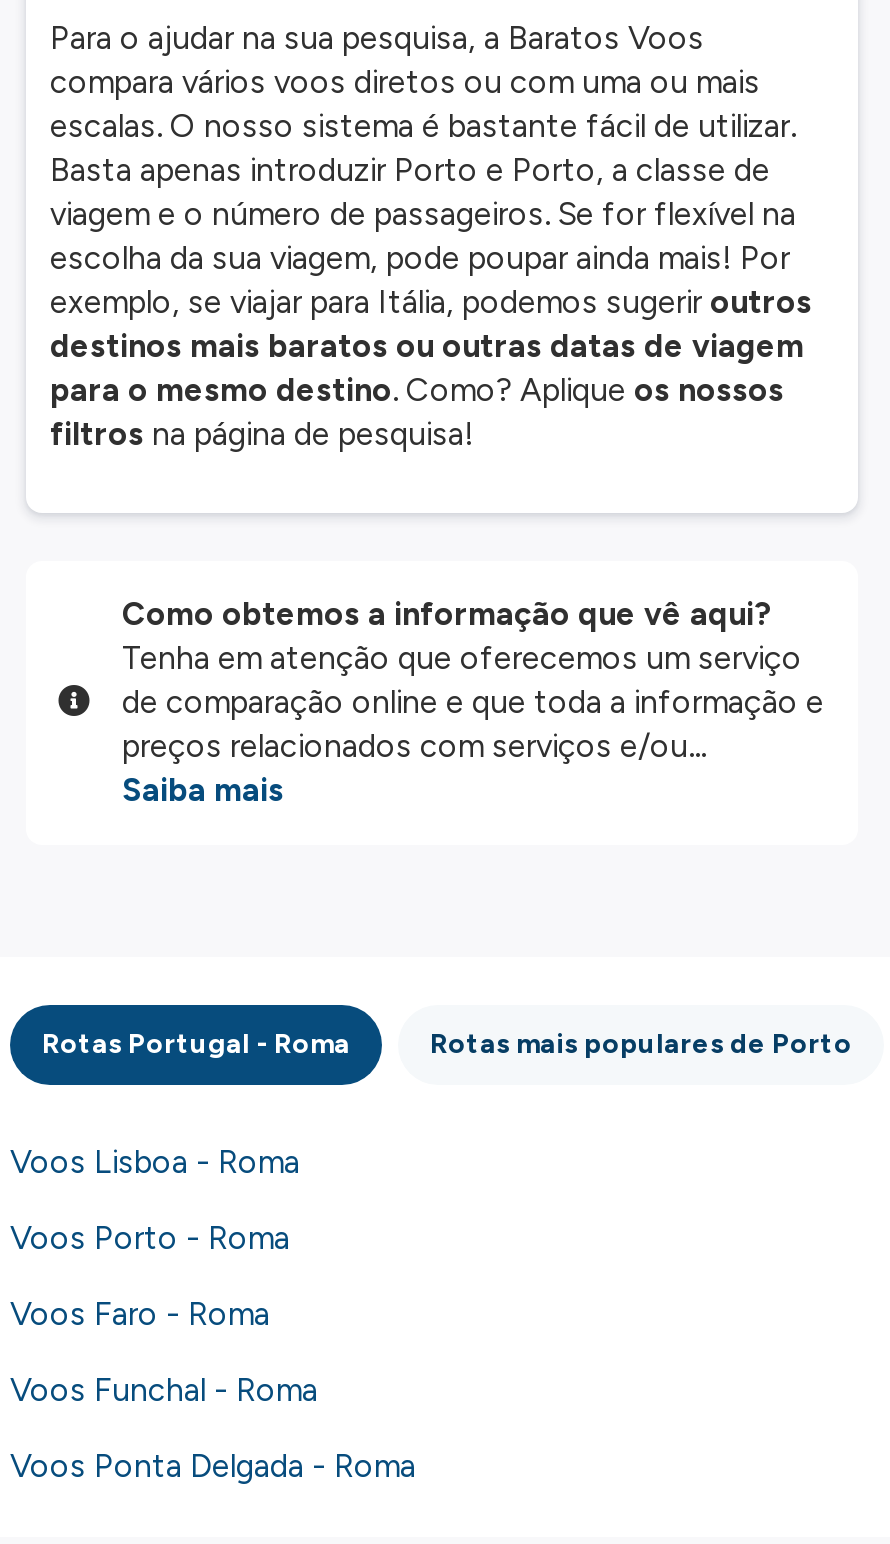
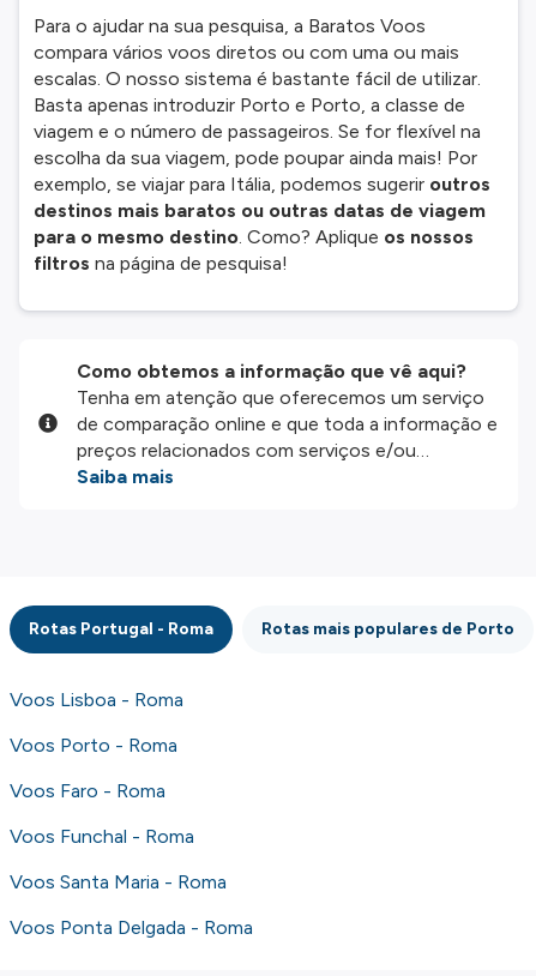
+ Voos Santa Maria - Roma
